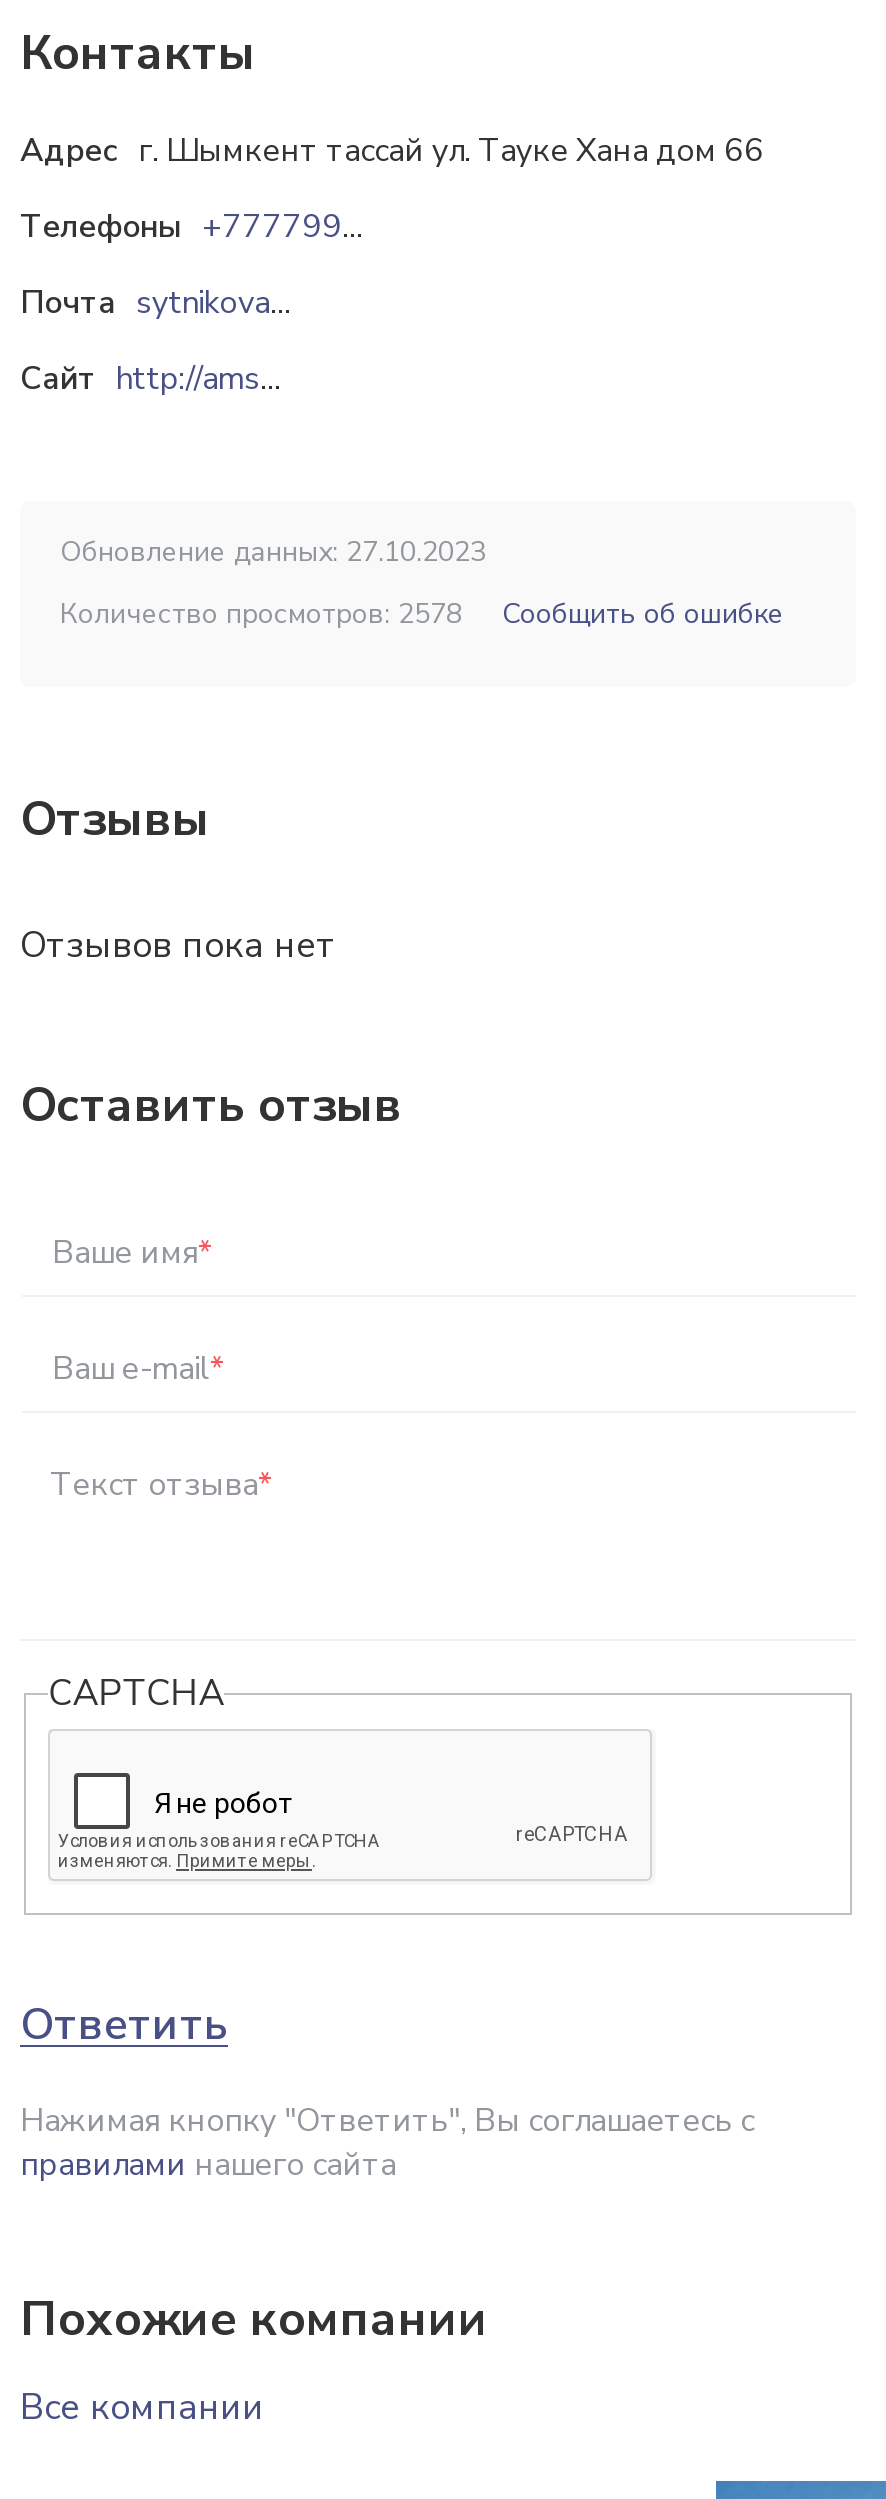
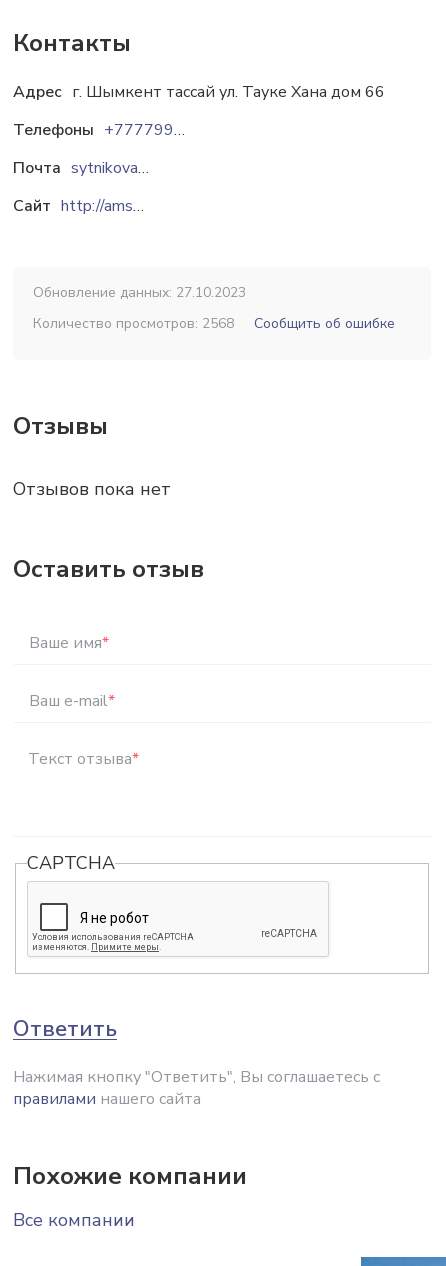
- Количество просмотров: 2578
+ Количество просмотров: 2568
